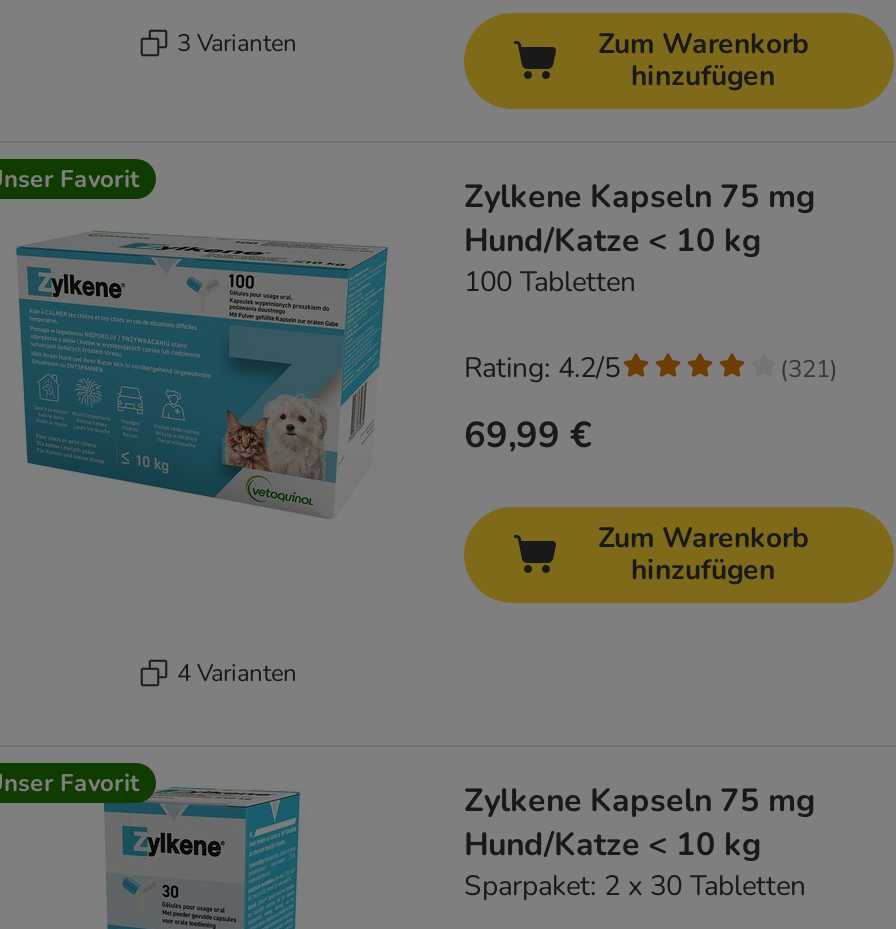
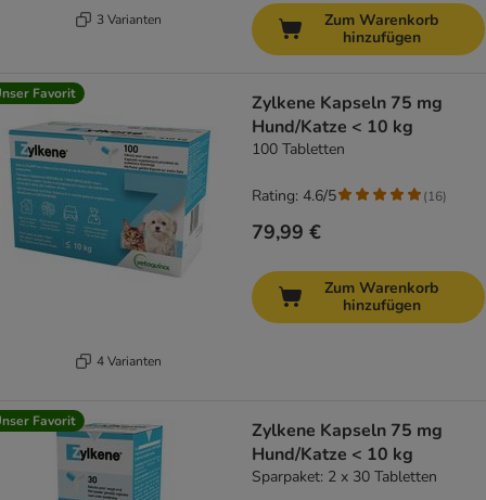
- Rating: 4.2/5
+ Rating: 4.6/5

- (321)
+ (16)

- 69,99 €
+ 79,99 €
